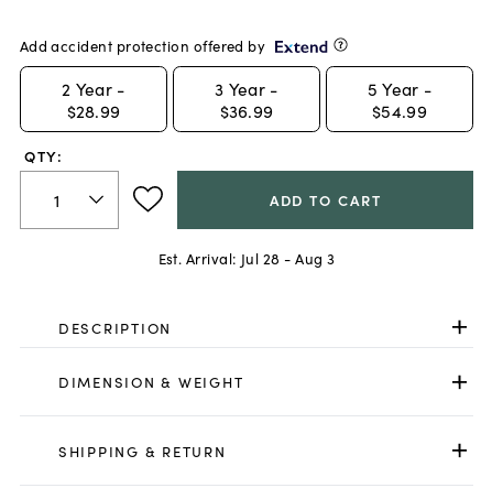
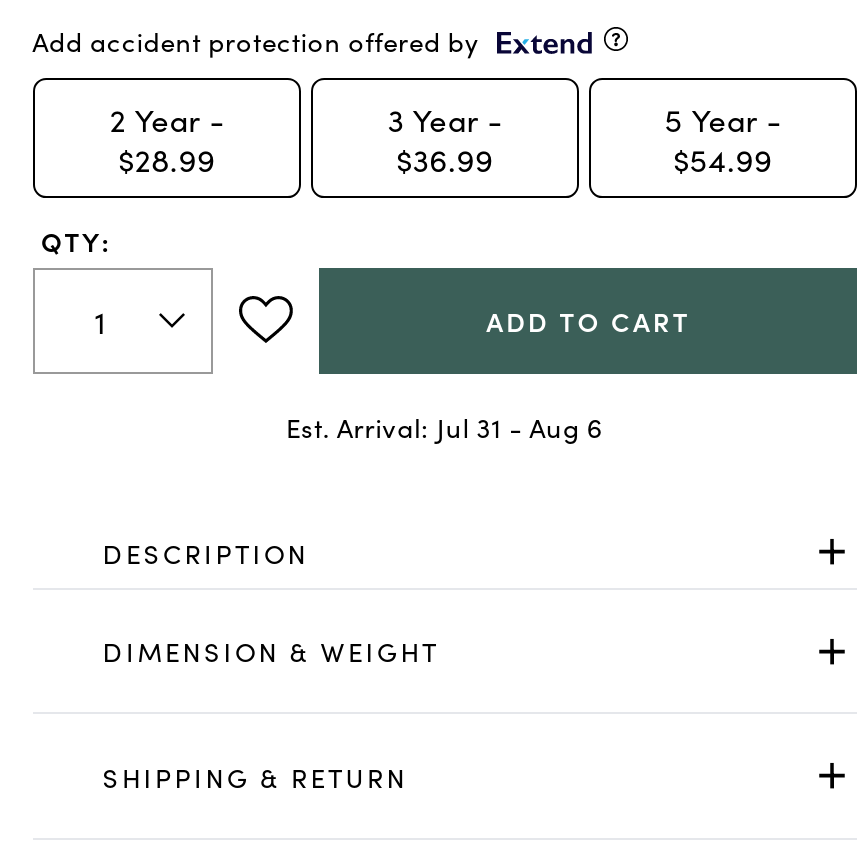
- Est. Arrival: Jul 28 - Aug 3
+ Est. Arrival: Jul 31 - Aug 6
